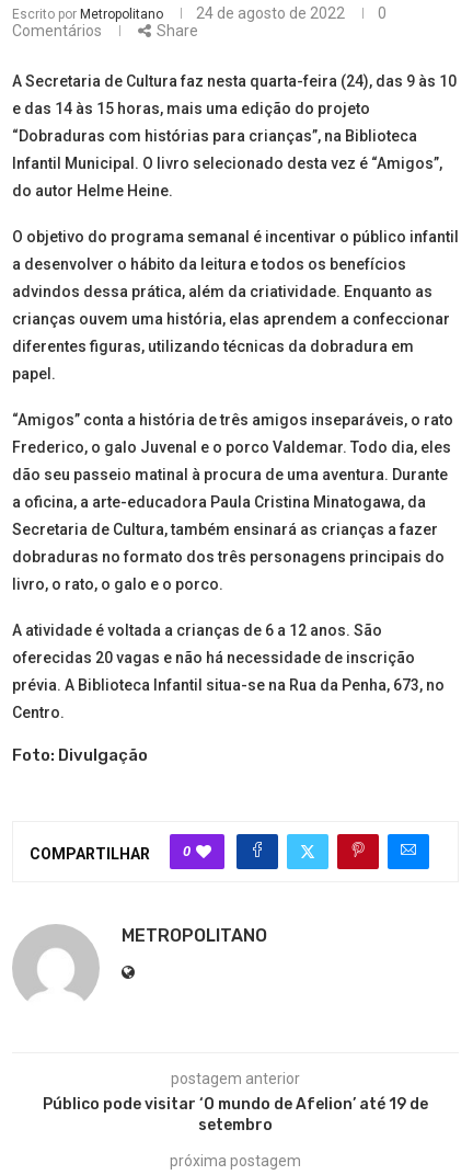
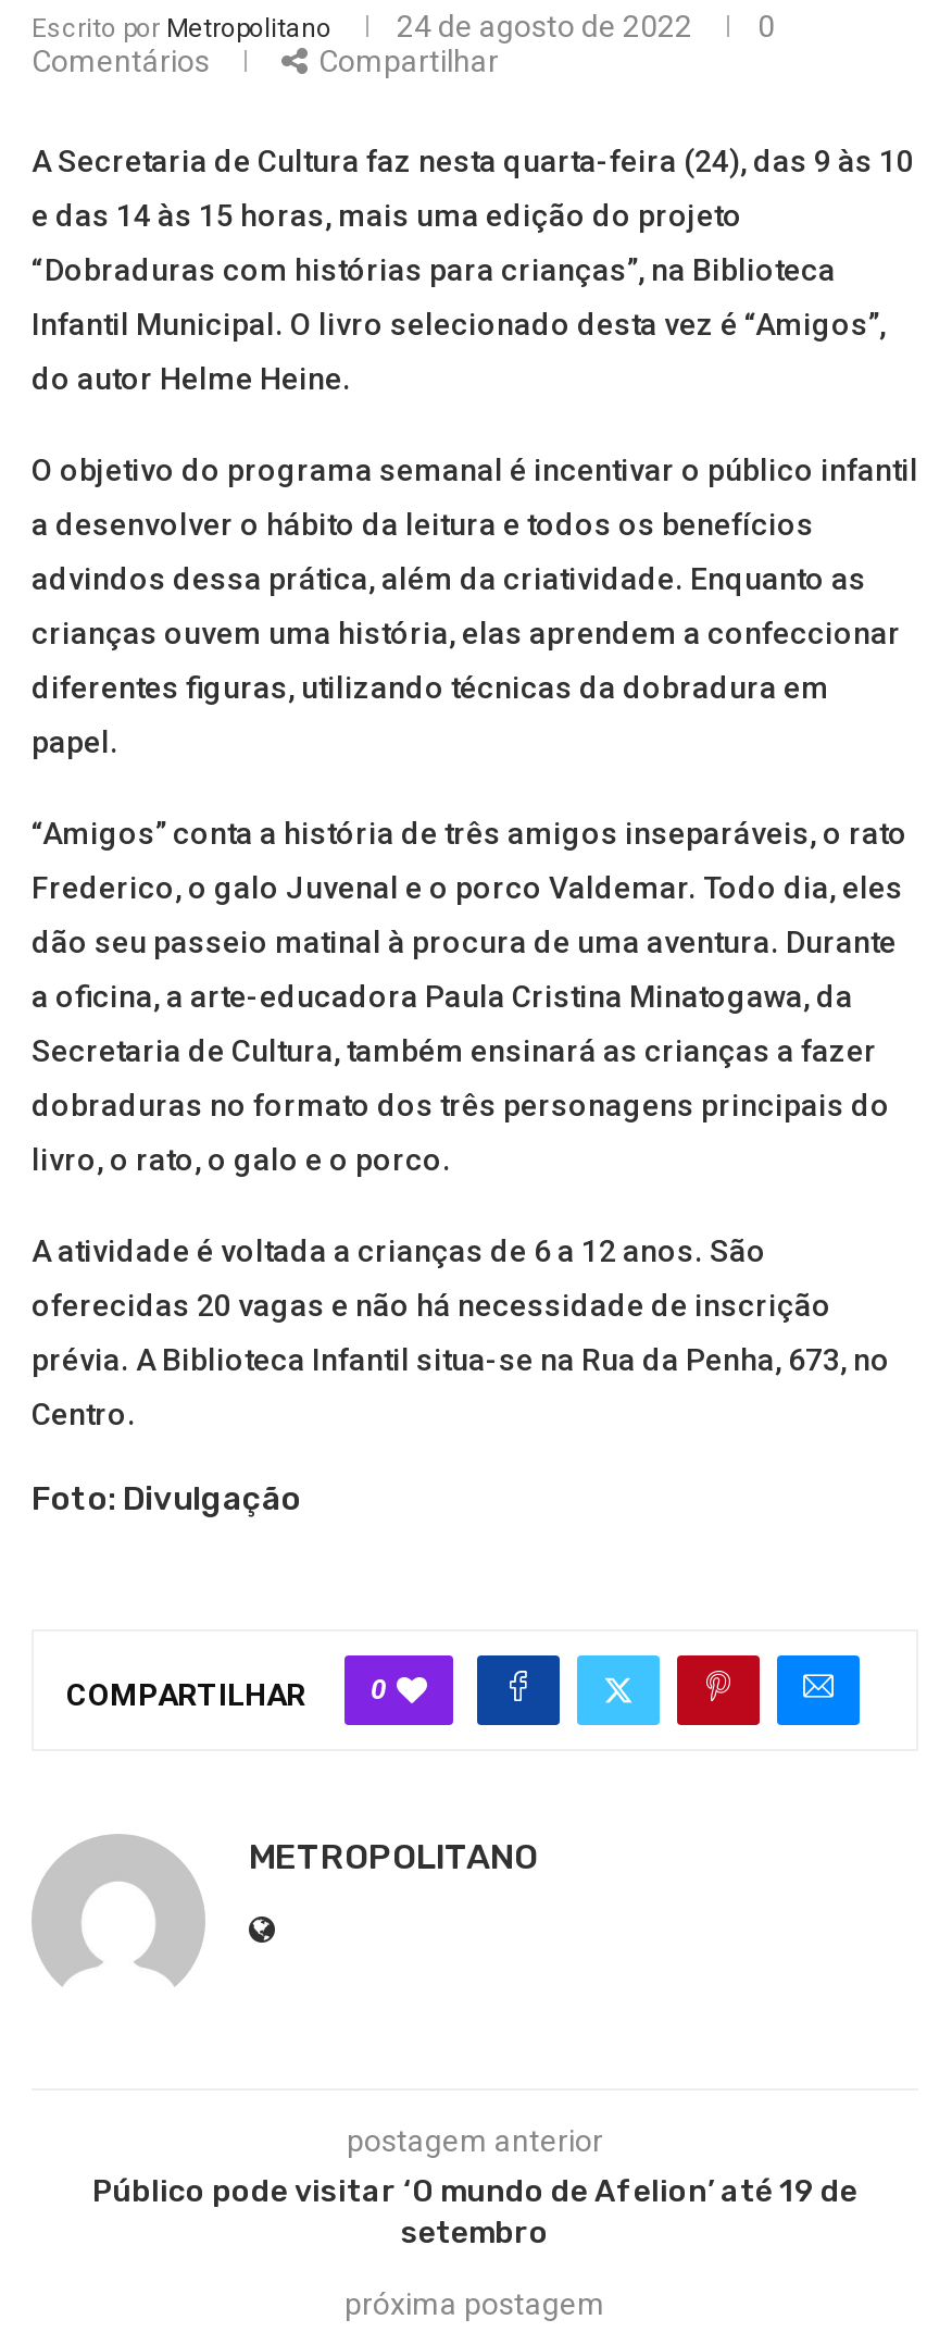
- Share
+ Compartilhar
